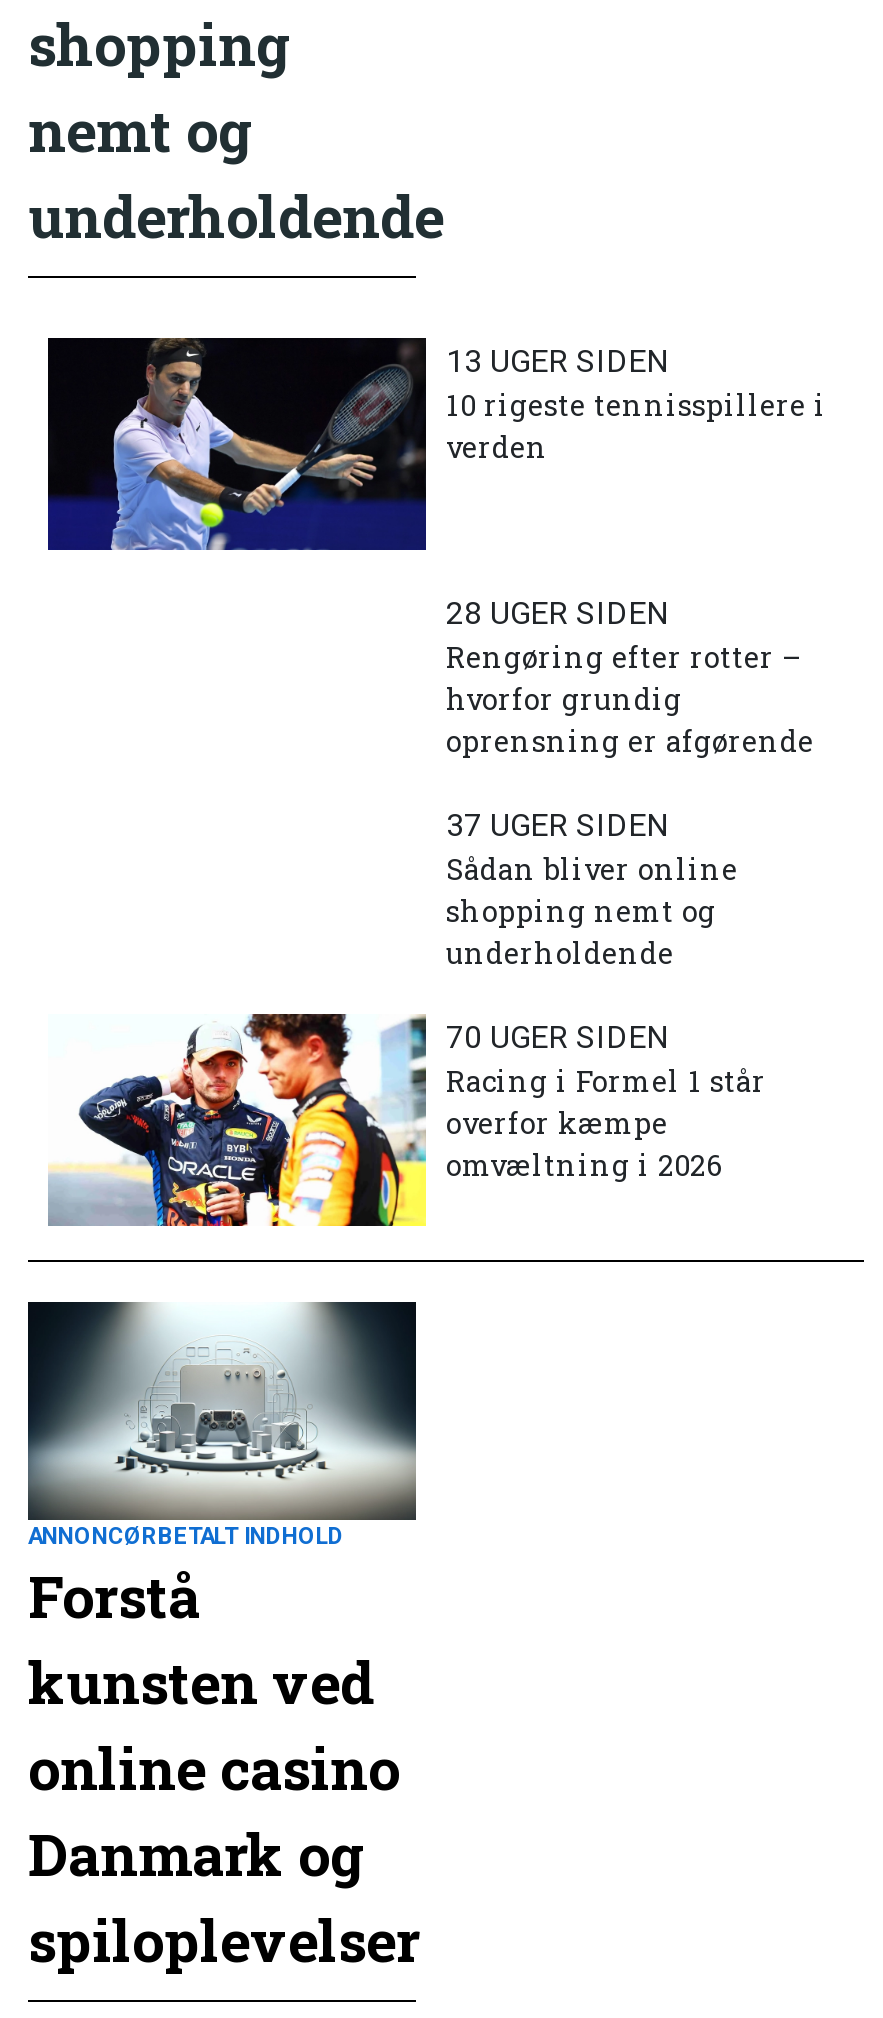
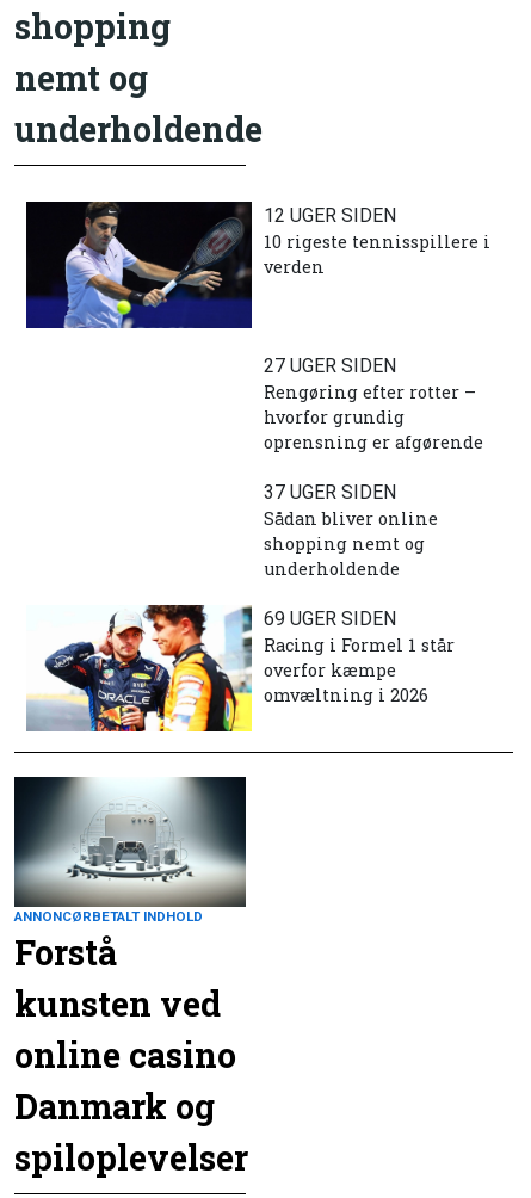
- 13 UGER SIDEN
+ 12 UGER SIDEN

- 28 UGER SIDEN
+ 27 UGER SIDEN

- 70 UGER SIDEN
+ 69 UGER SIDEN
